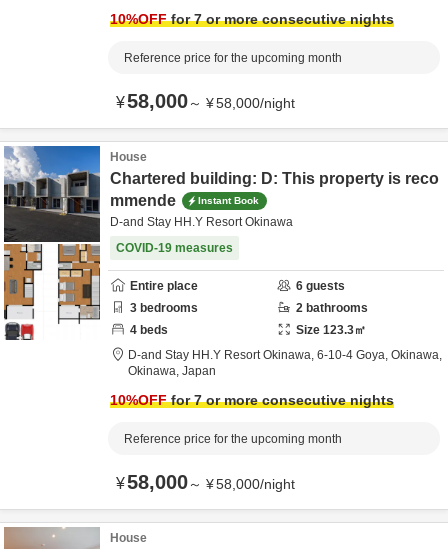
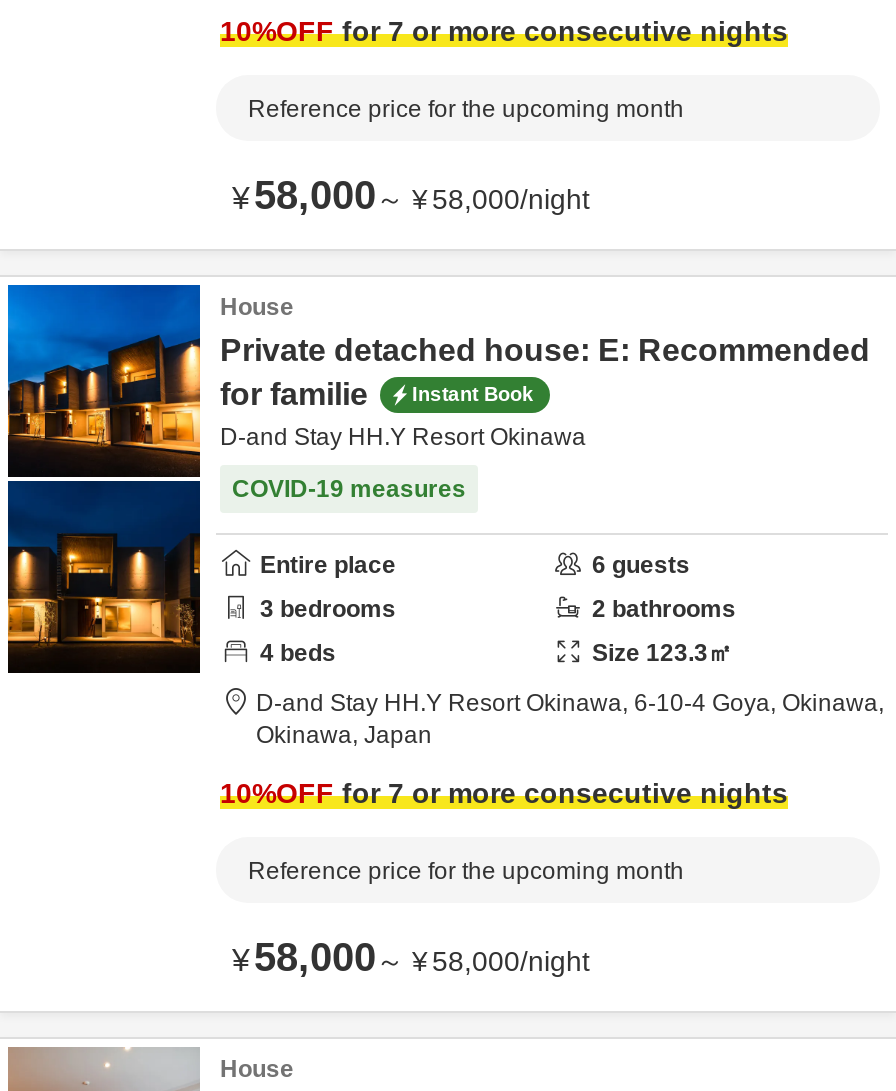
- [image]
- Chartered building: D: This property is reco
- mmende
+ [image]
+ Private detached house: E: Recommended
+ for familie
